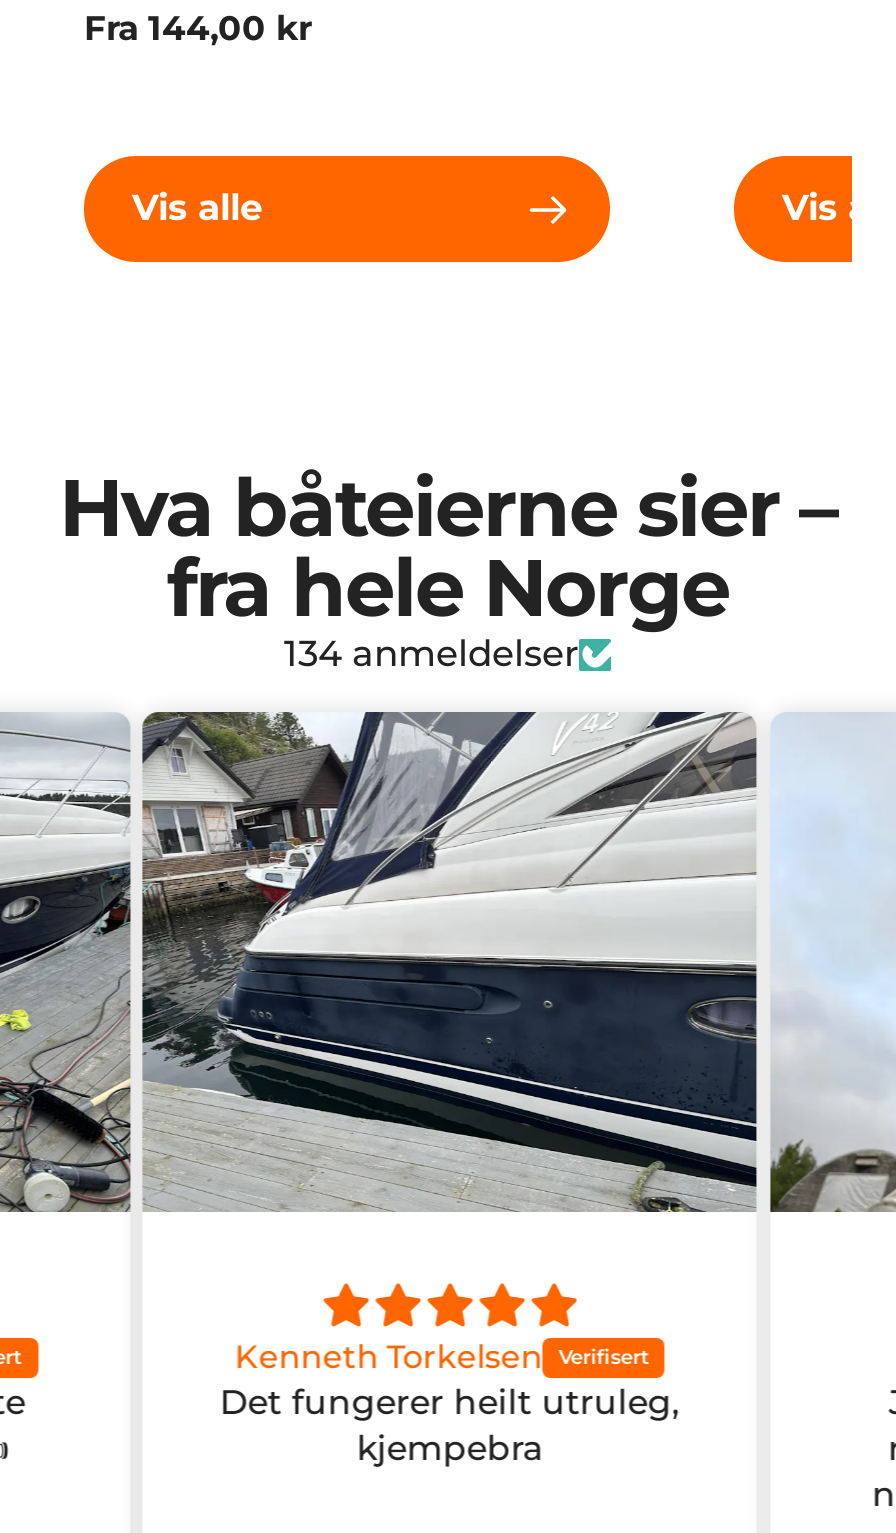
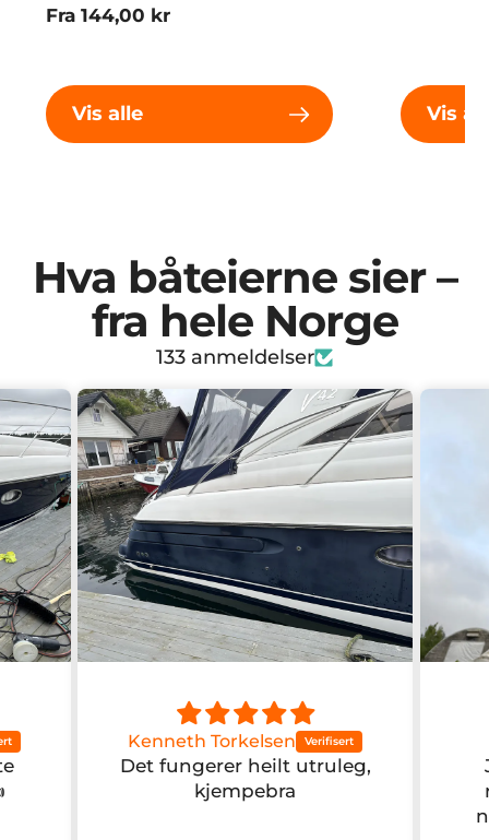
- 134 anmeldelser
+ 133 anmeldelser
